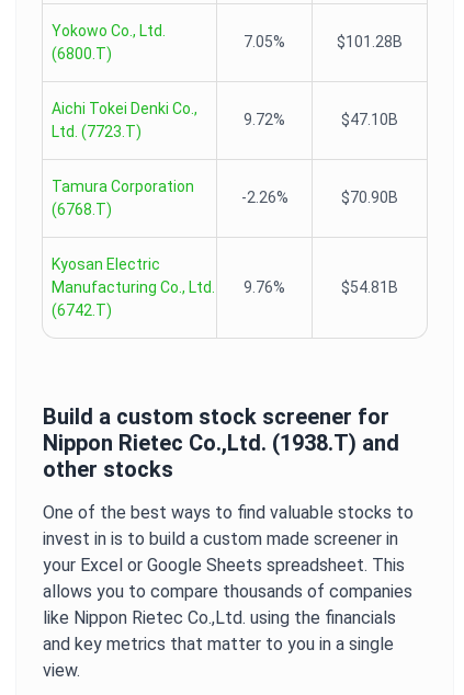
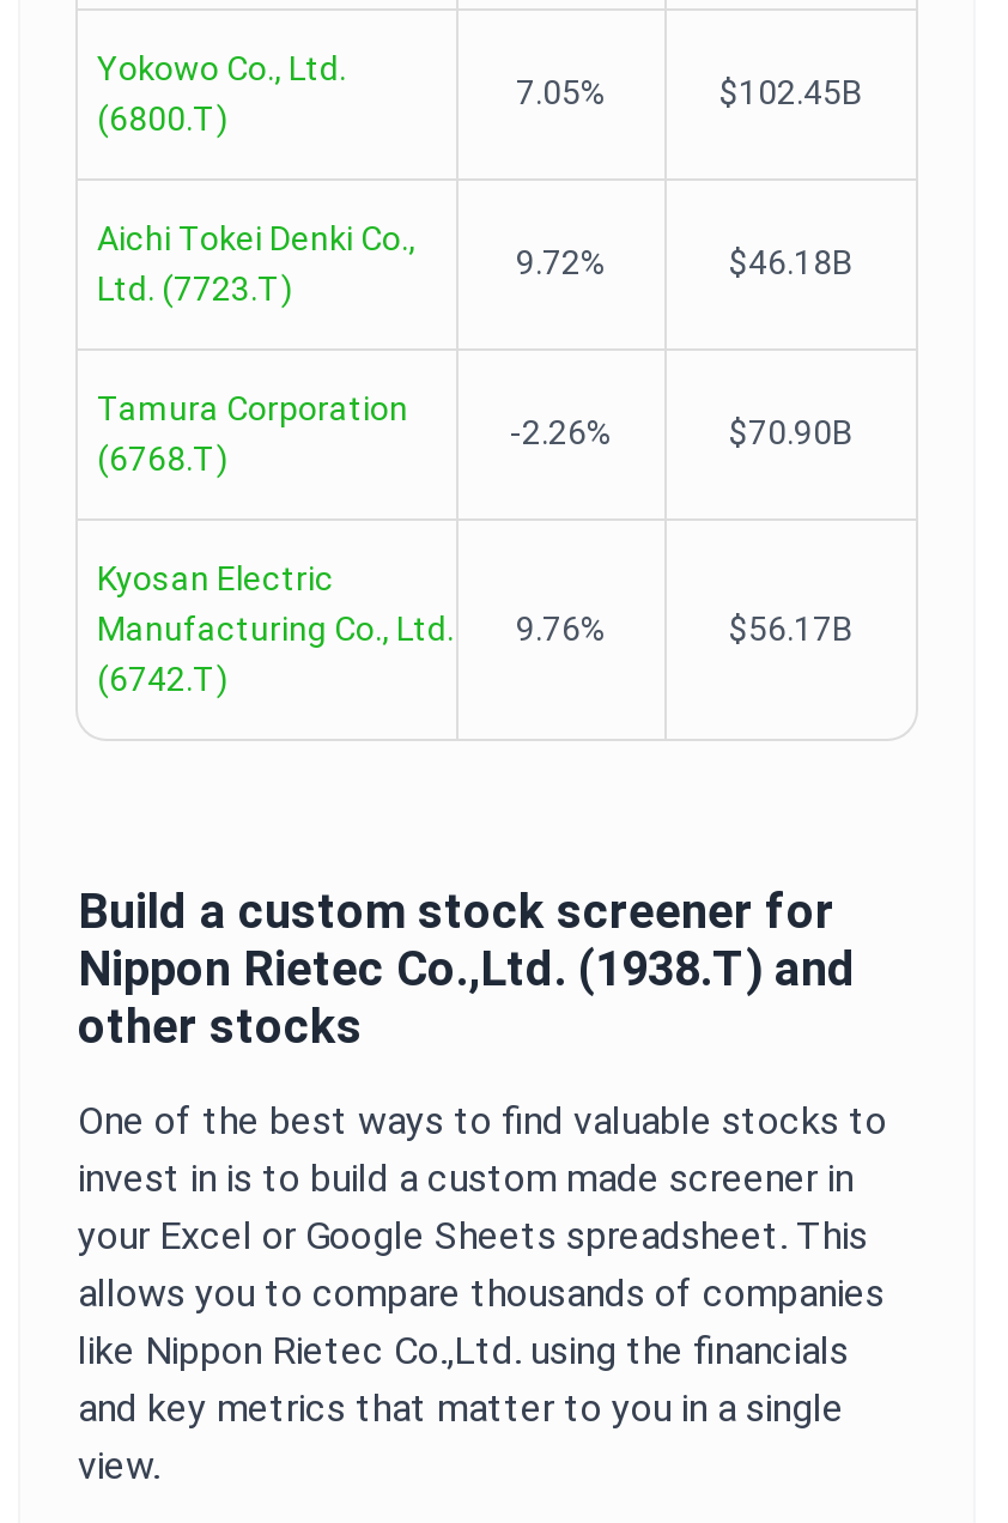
- $101.28B
+ $102.45B

- $47.10B
+ $46.18B

- $54.81B
+ $56.17B
